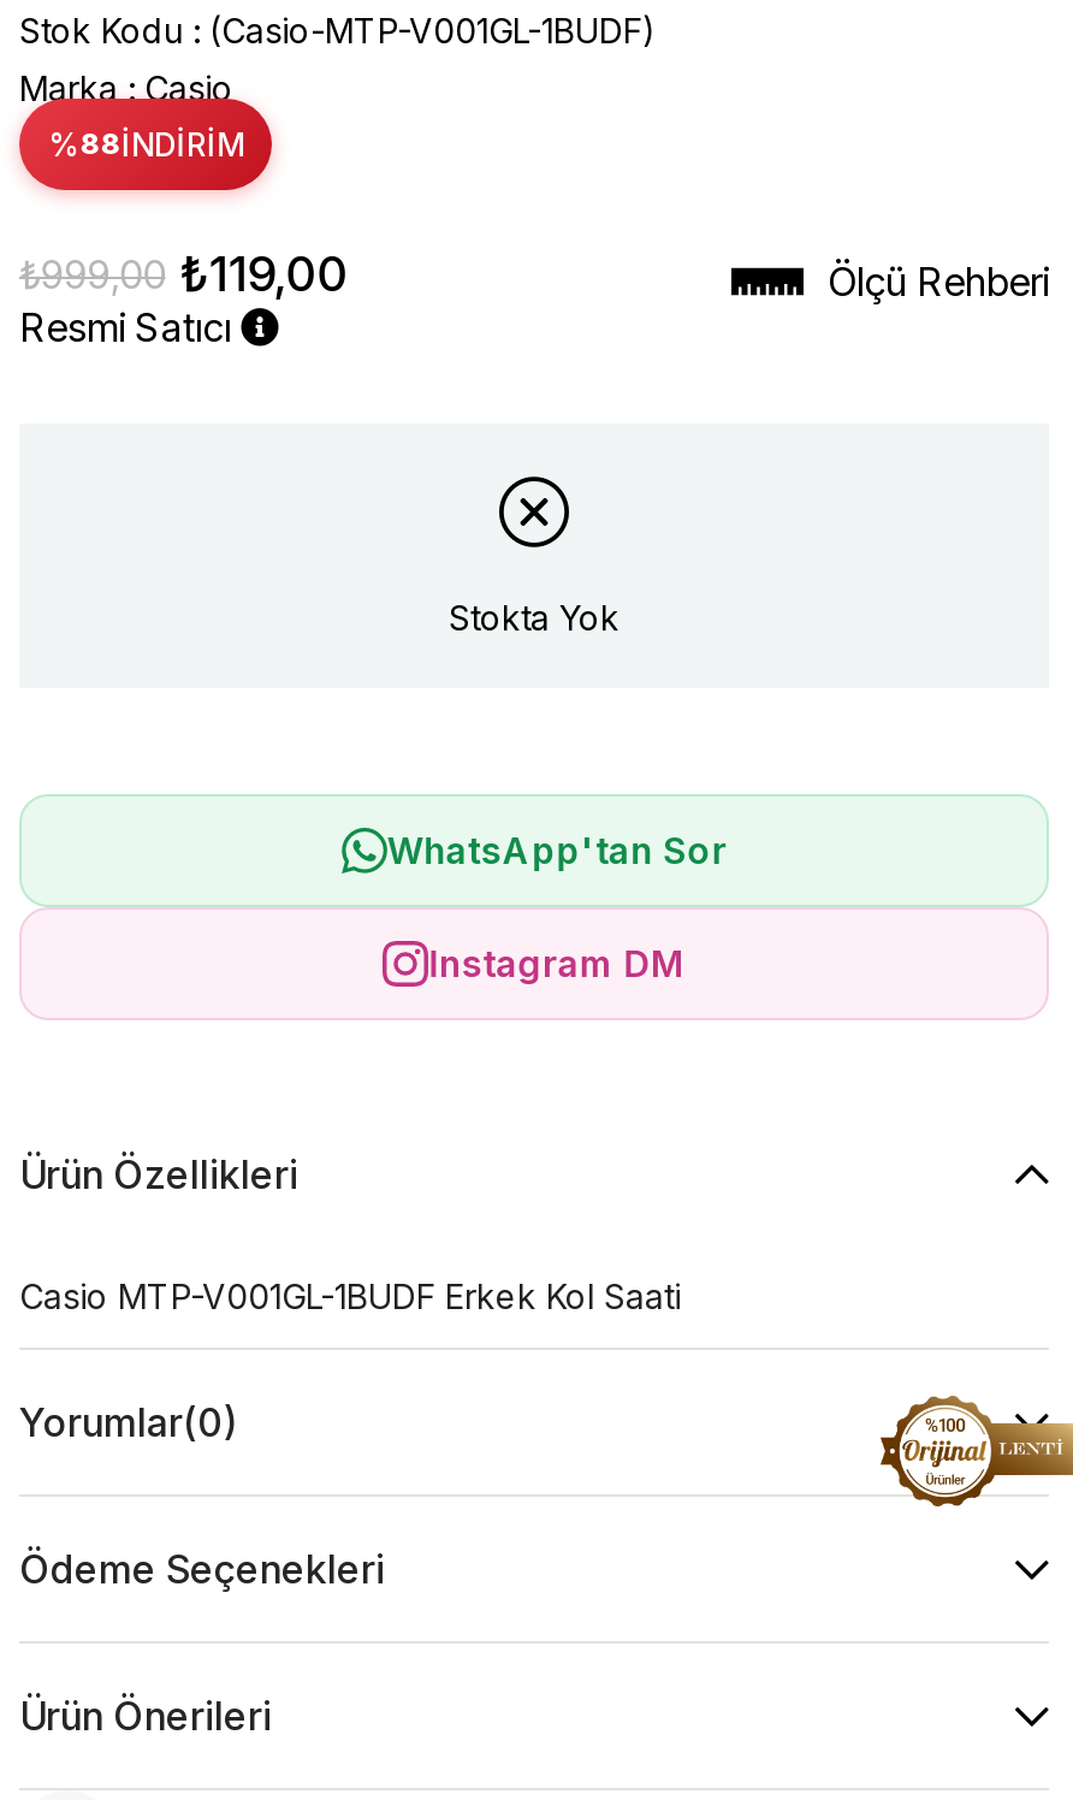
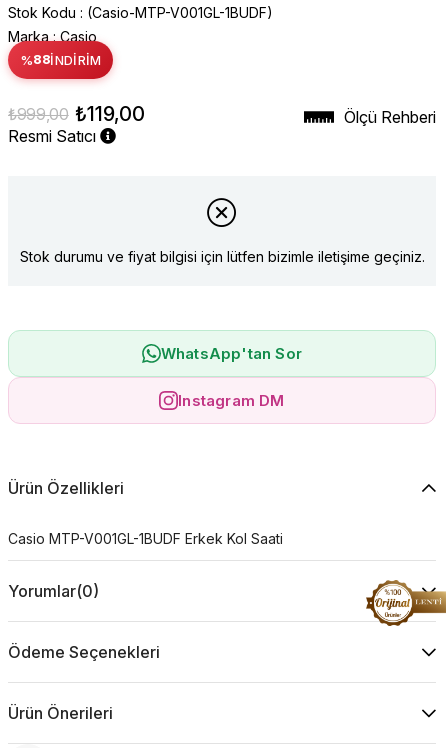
- Stokta Yok
+ Stok durumu ve fiyat bilgisi için lütfen bizimle iletişime geçiniz.
